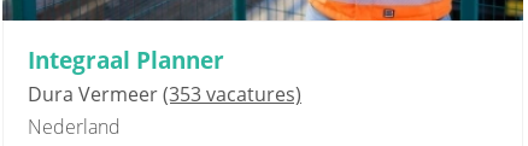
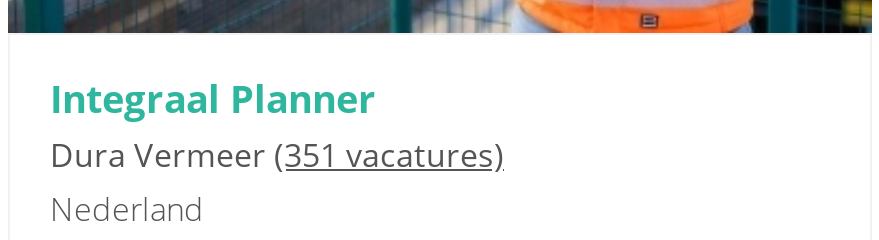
- Dura Vermeer (353 vacatures)
+ Dura Vermeer (351 vacatures)
